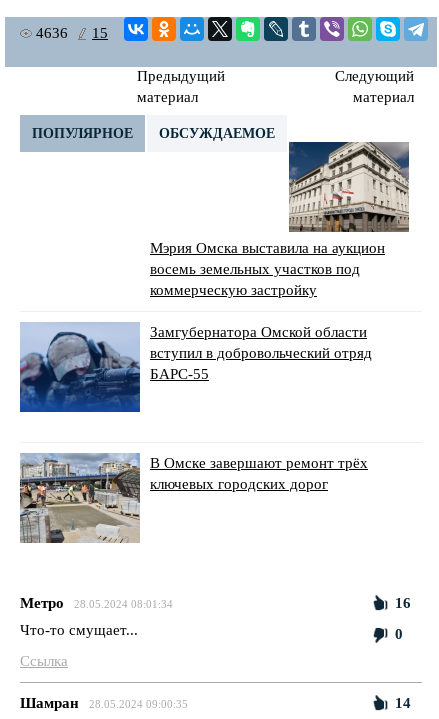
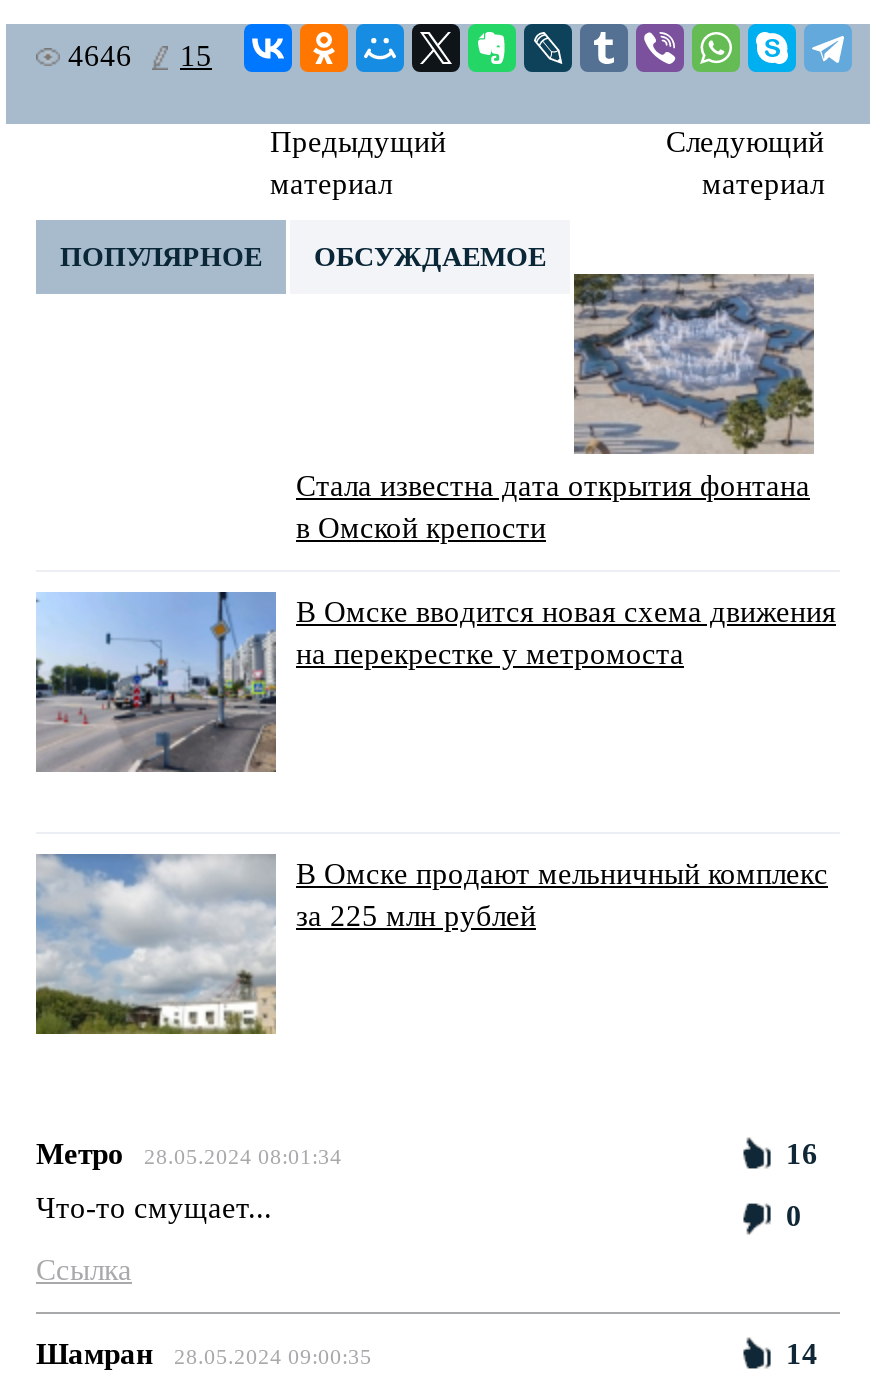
- 4636 15
+ 4646 15

- [image]
- Мэрия Омска выставила на аукцион
- восемь земельных участков под
- коммерческую застройку
+ [image]
+ Стала известна дата открытия фонтана
+ в Омской крепости

- [image]
- Замгубернатора Омской области
- вступил в добровольческий отряд
- БАРС-55
+ [image]
+ В Омске вводится новая схема движения
+ на перекрестке у метромоста

- [image]
- В Омске завершают ремонт трёх
- ключевых городских дорог
+ [image]
+ В Омске продают мельничный комплекс
+ за 225 млн рублей
